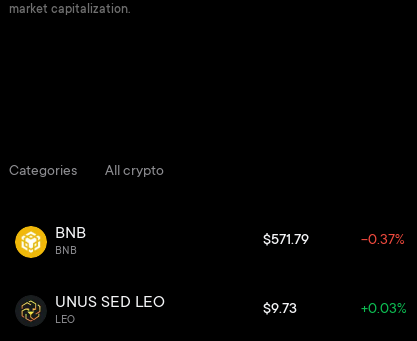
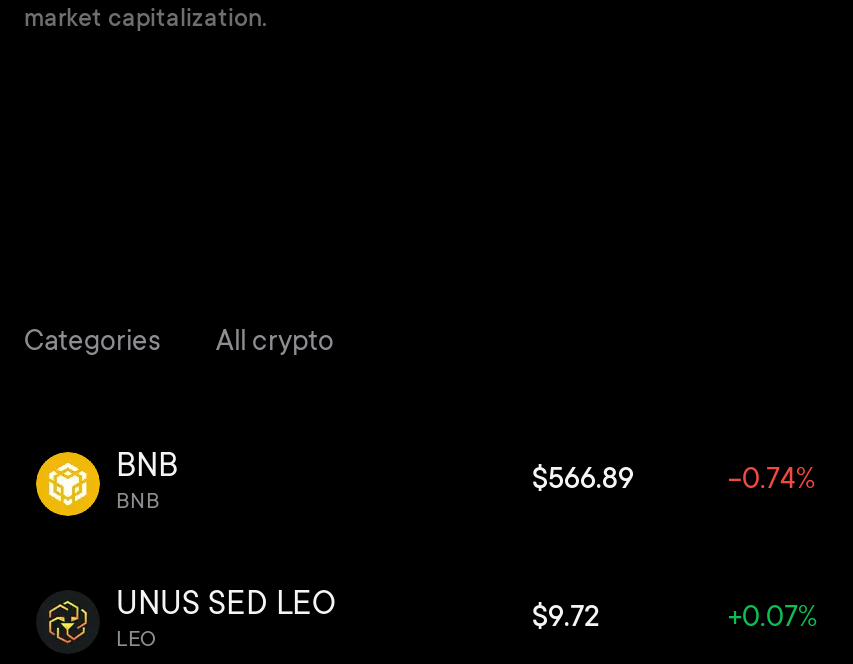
- $571.79
+ $566.89

- -0.37%
+ -0.74%

- $9.73
+ $9.72

- +0.03%
+ +0.07%
